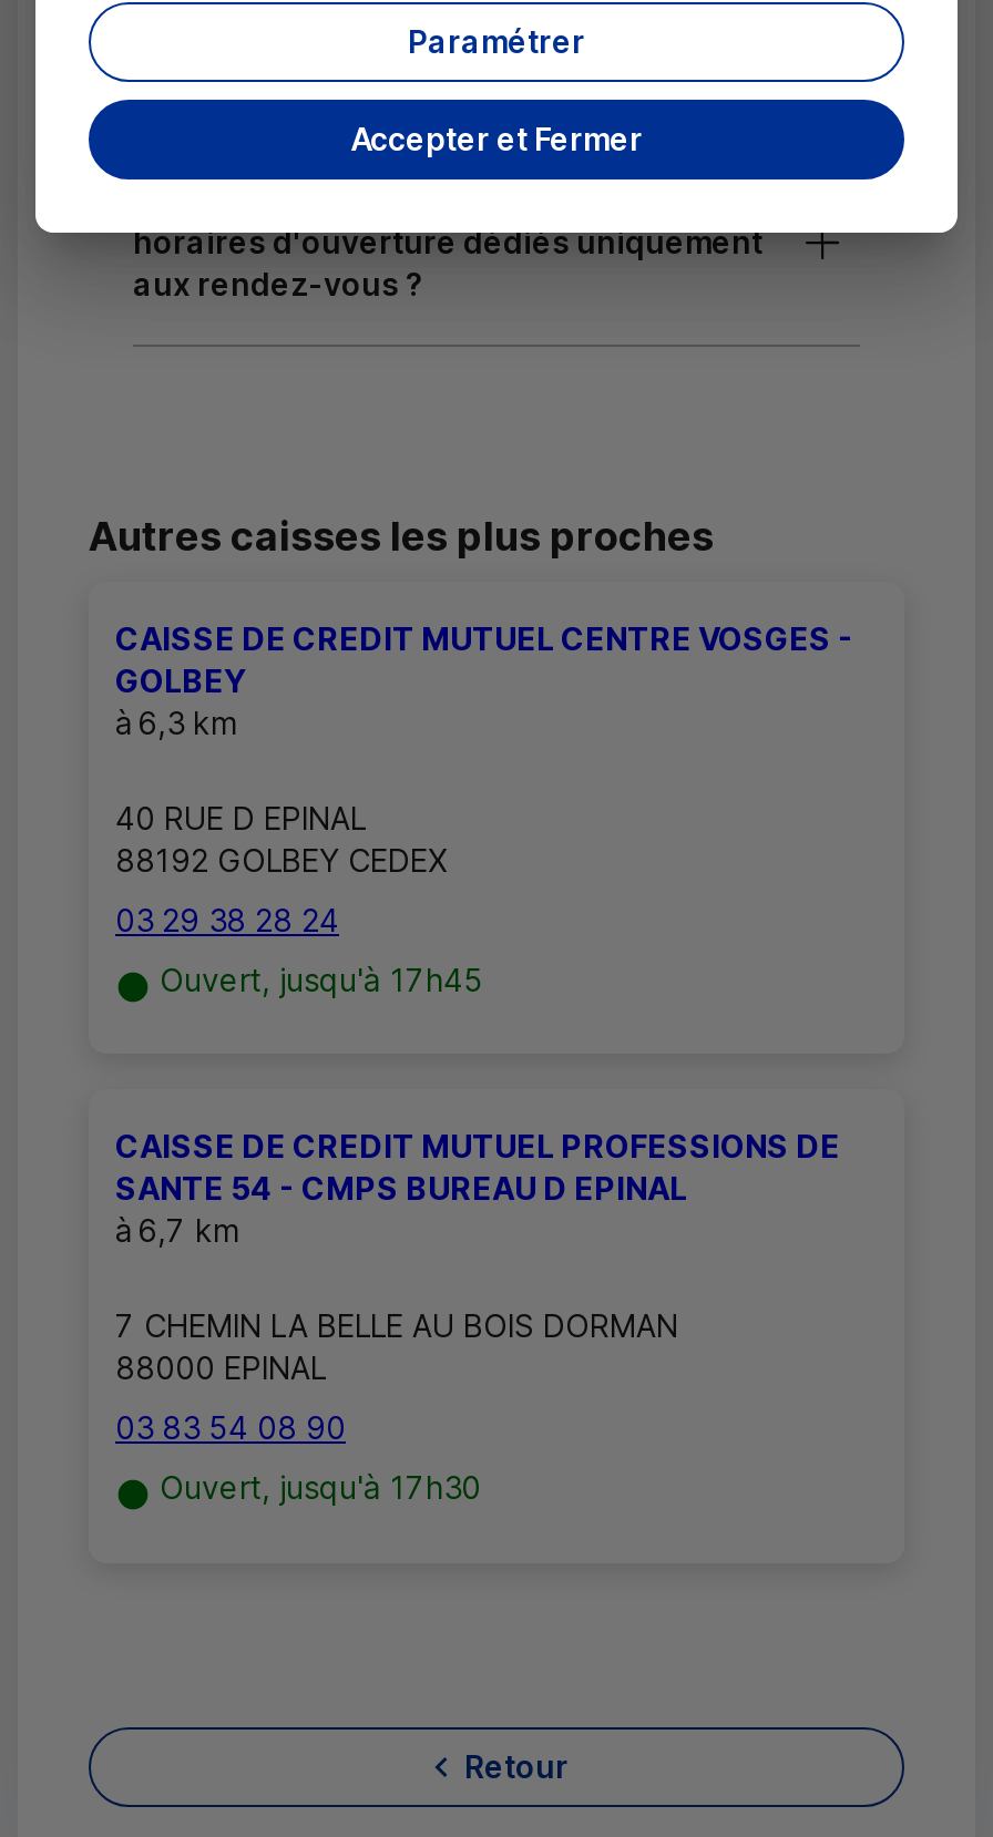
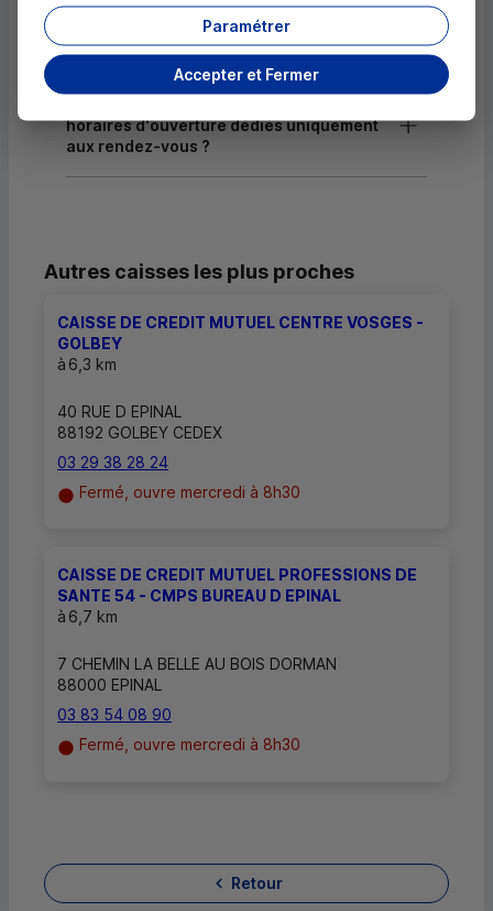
- Ouvert, jusqu'à 17h45
+ Fermé, ouvre mercredi à 8h30

- Ouvert, jusqu'à 17h30
+ Fermé, ouvre mercredi à 8h30
